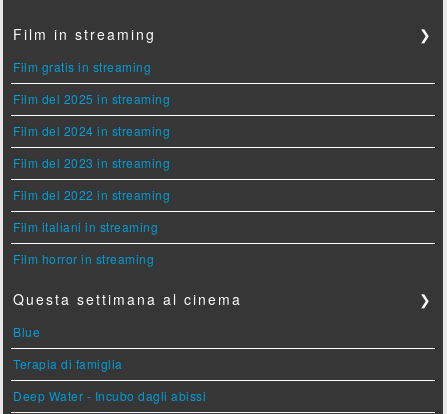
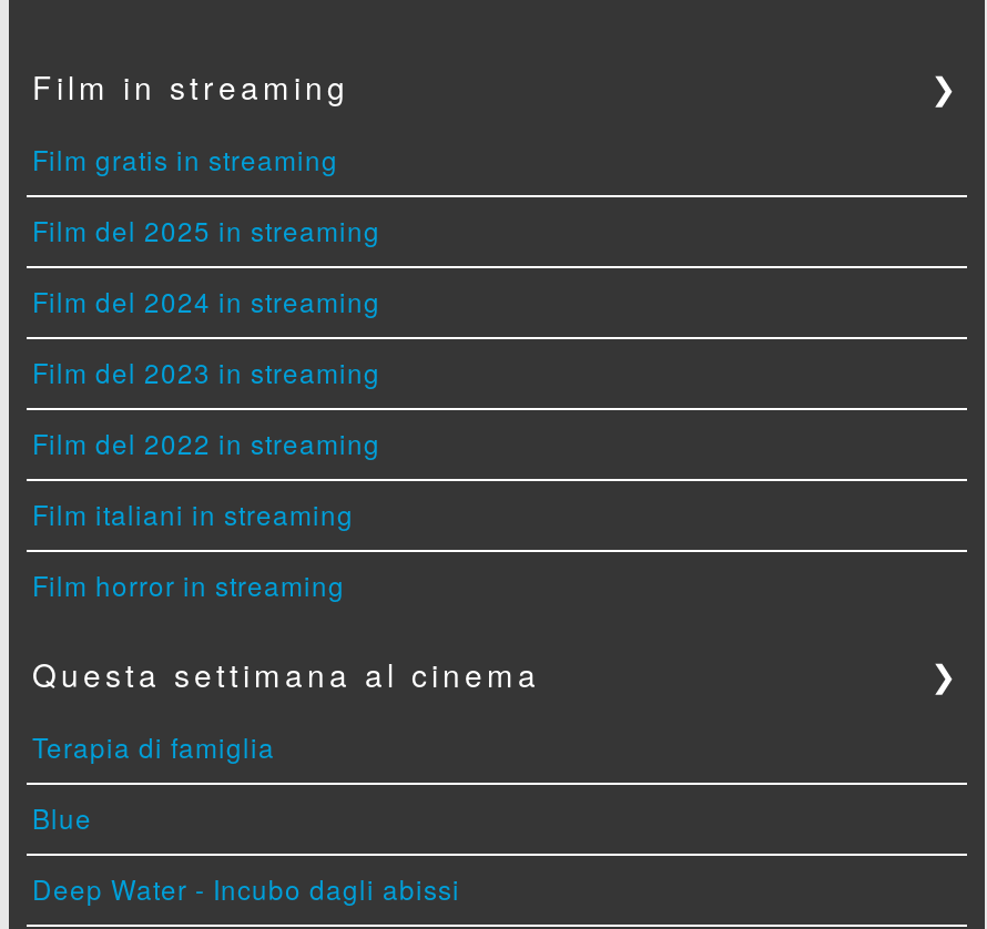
moved down: Blue

moved up: Terapia di famiglia
